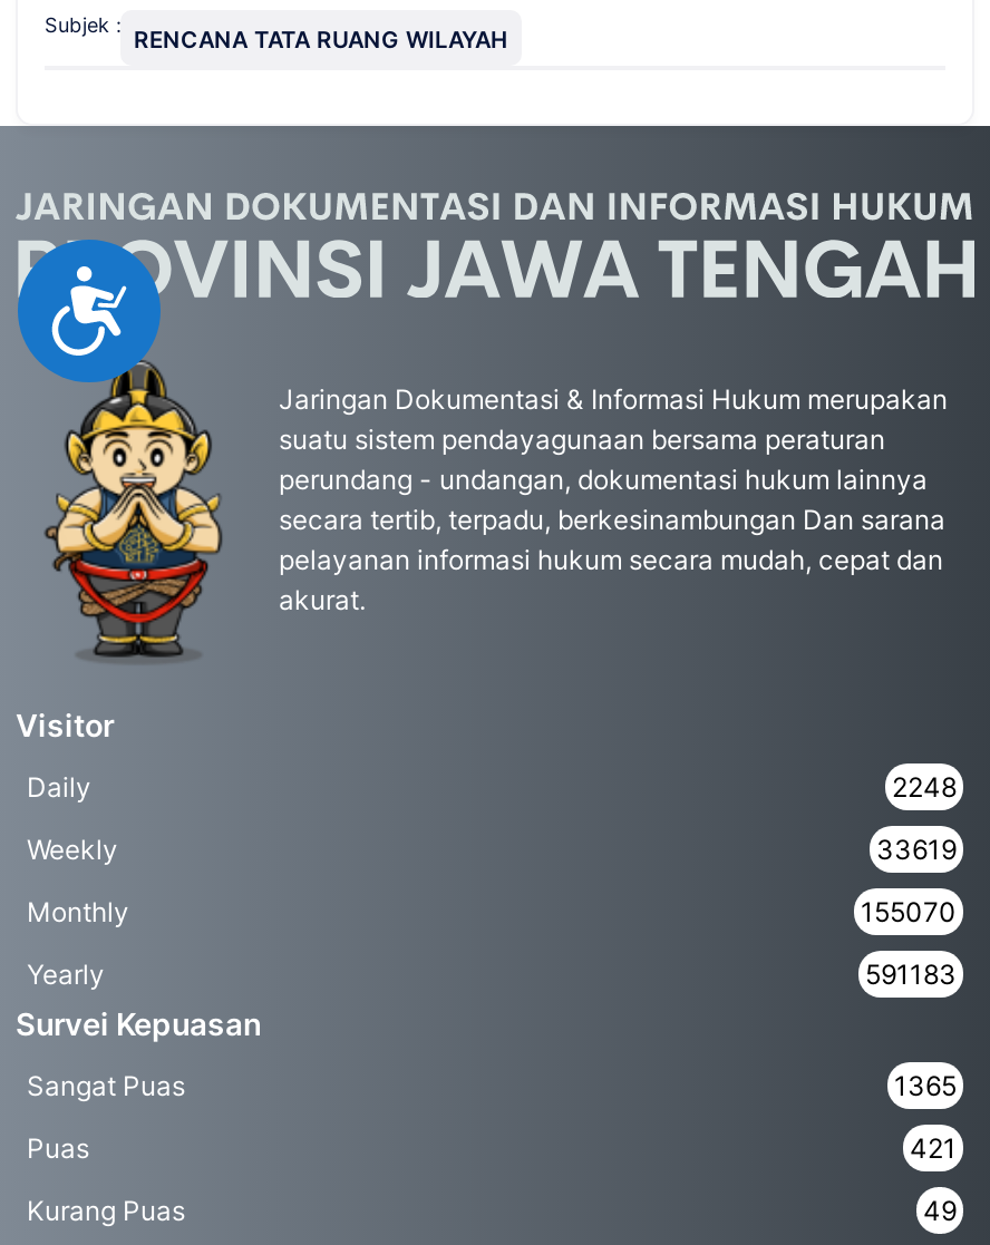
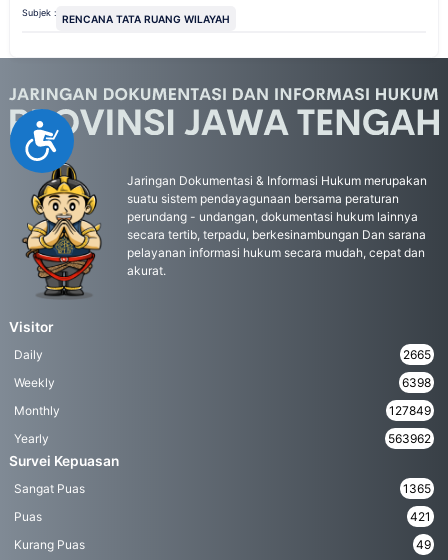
- 2248
+ 2665

- 33619
+ 6398

- 155070
+ 127849

- 591183
+ 563962
